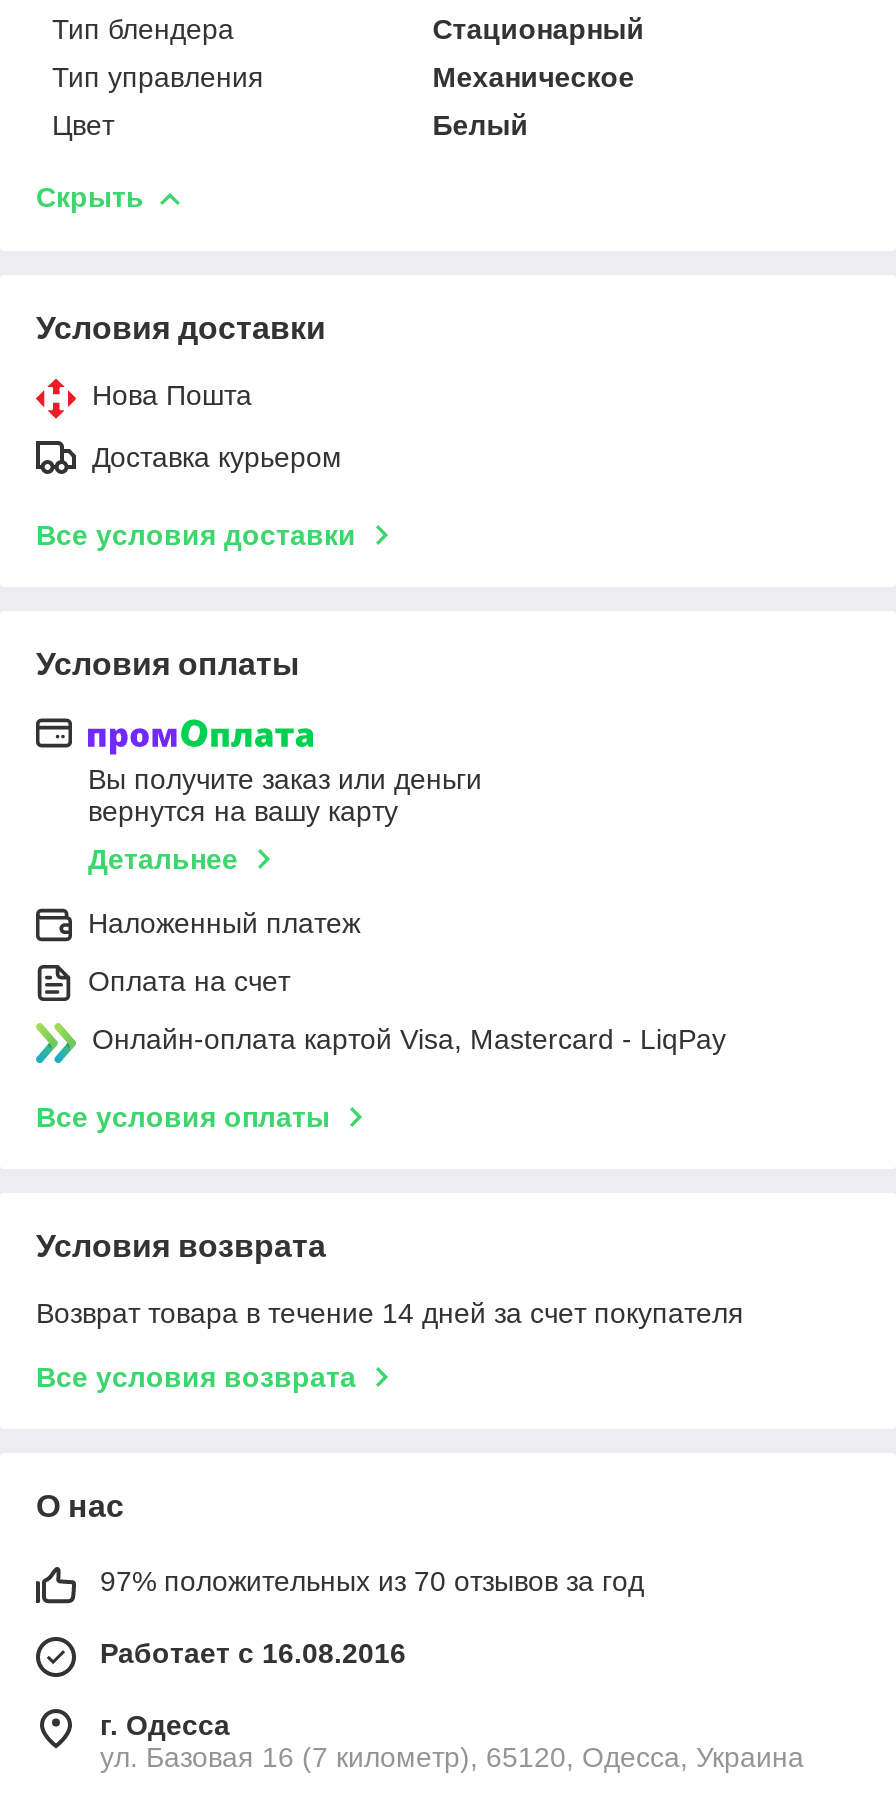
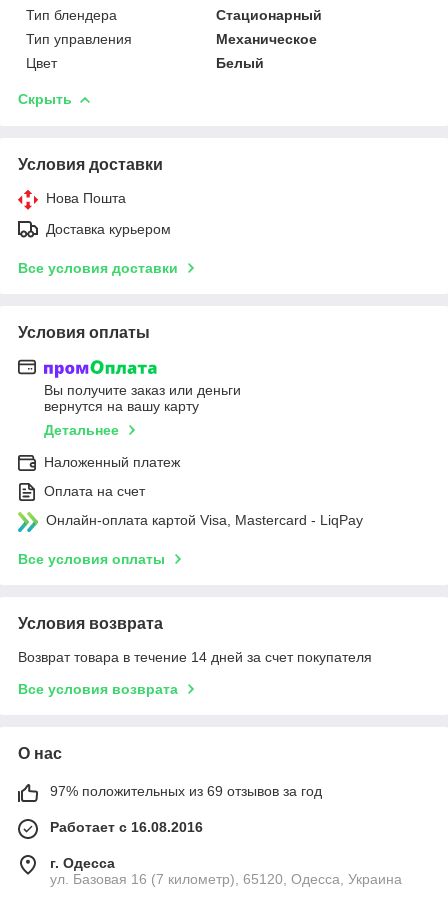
- 97% положительных из 70 отзывов за год
+ 97% положительных из 69 отзывов за год
